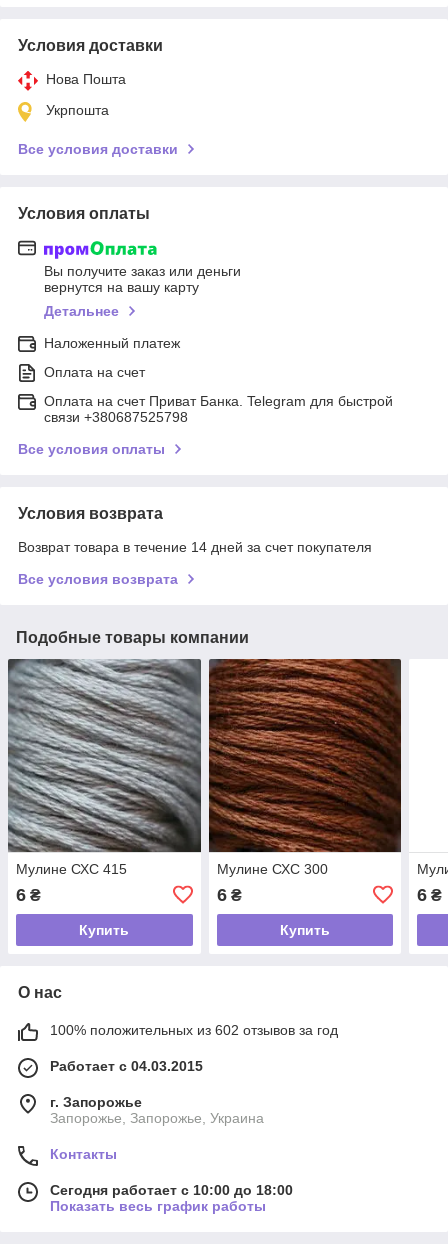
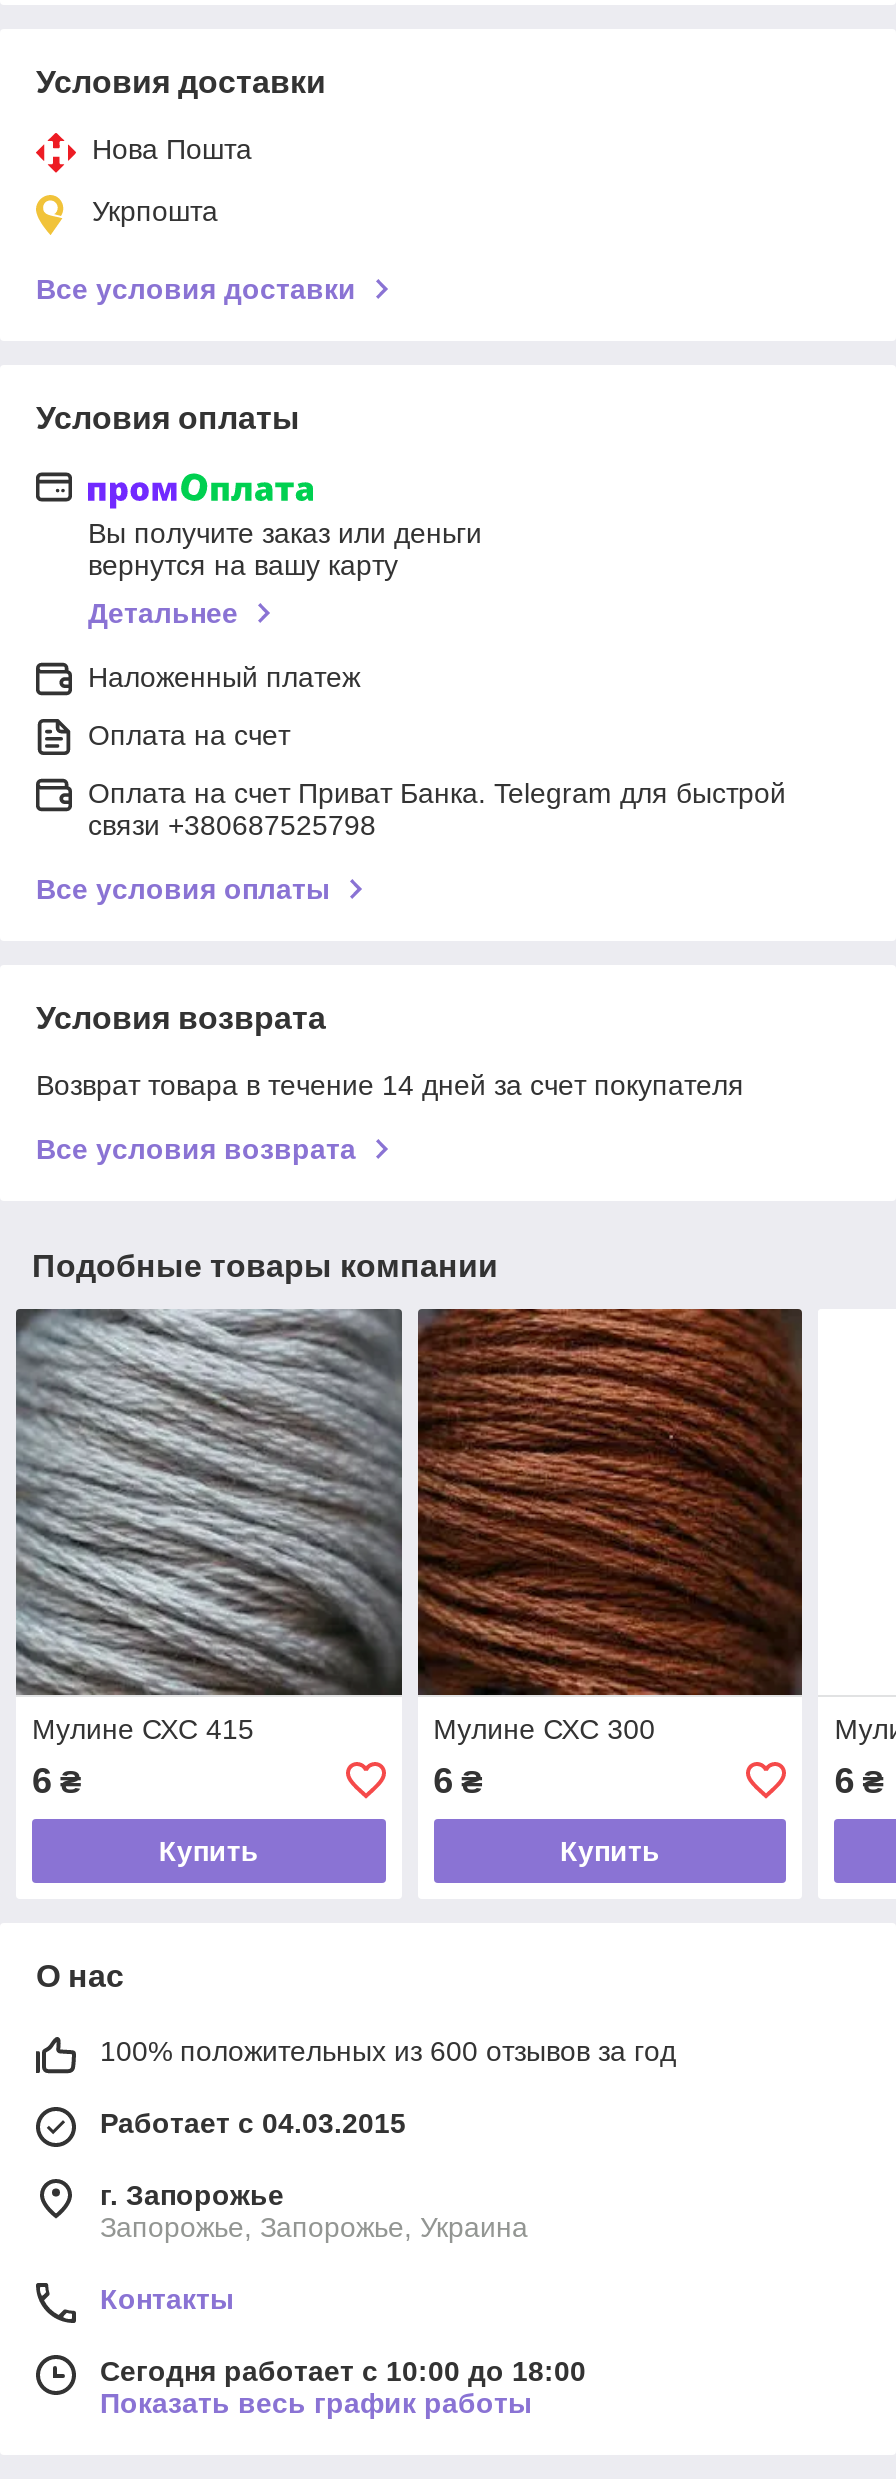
- 100% положительных из 602 отзывов за год
+ 100% положительных из 600 отзывов за год
